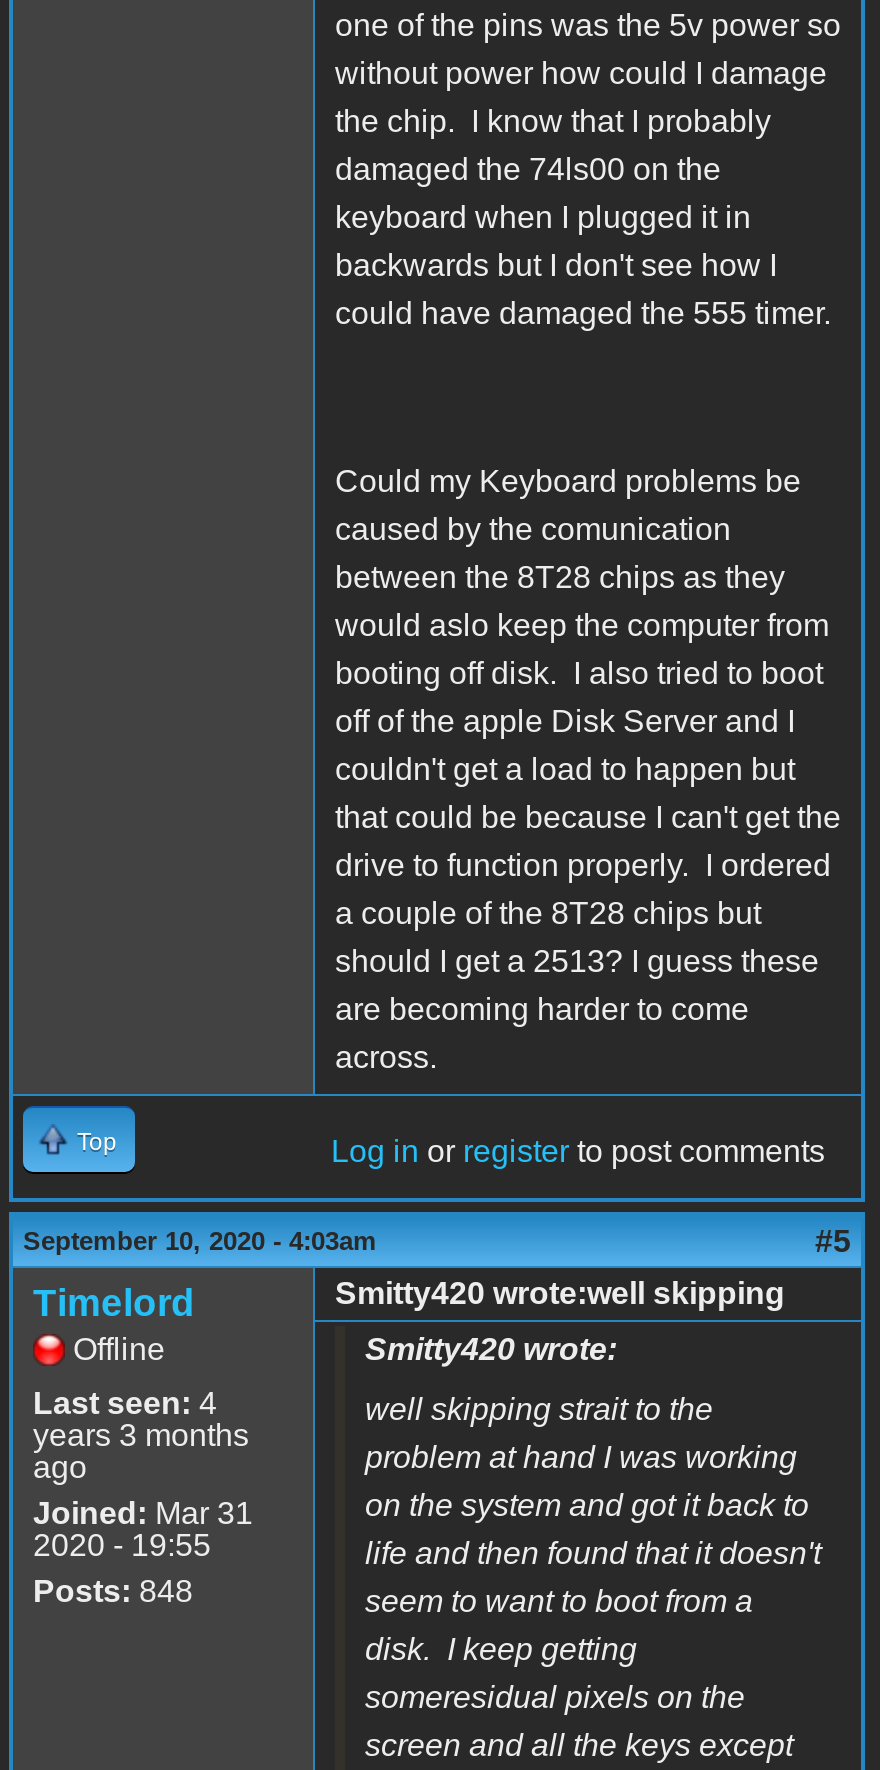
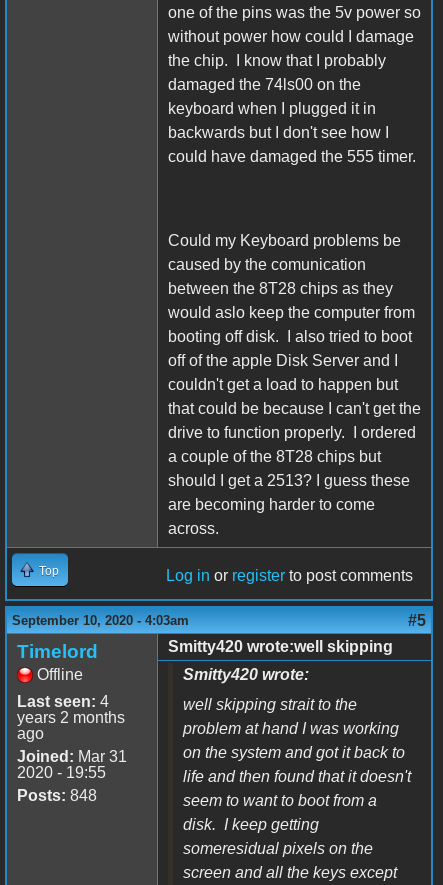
- years 3 months
+ years 2 months
